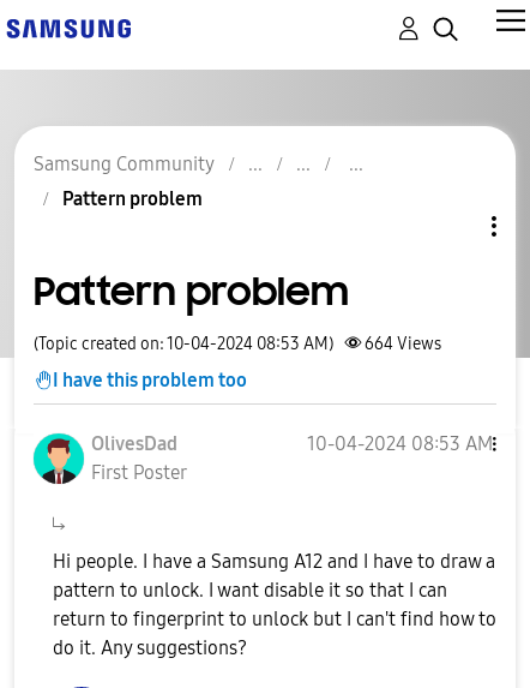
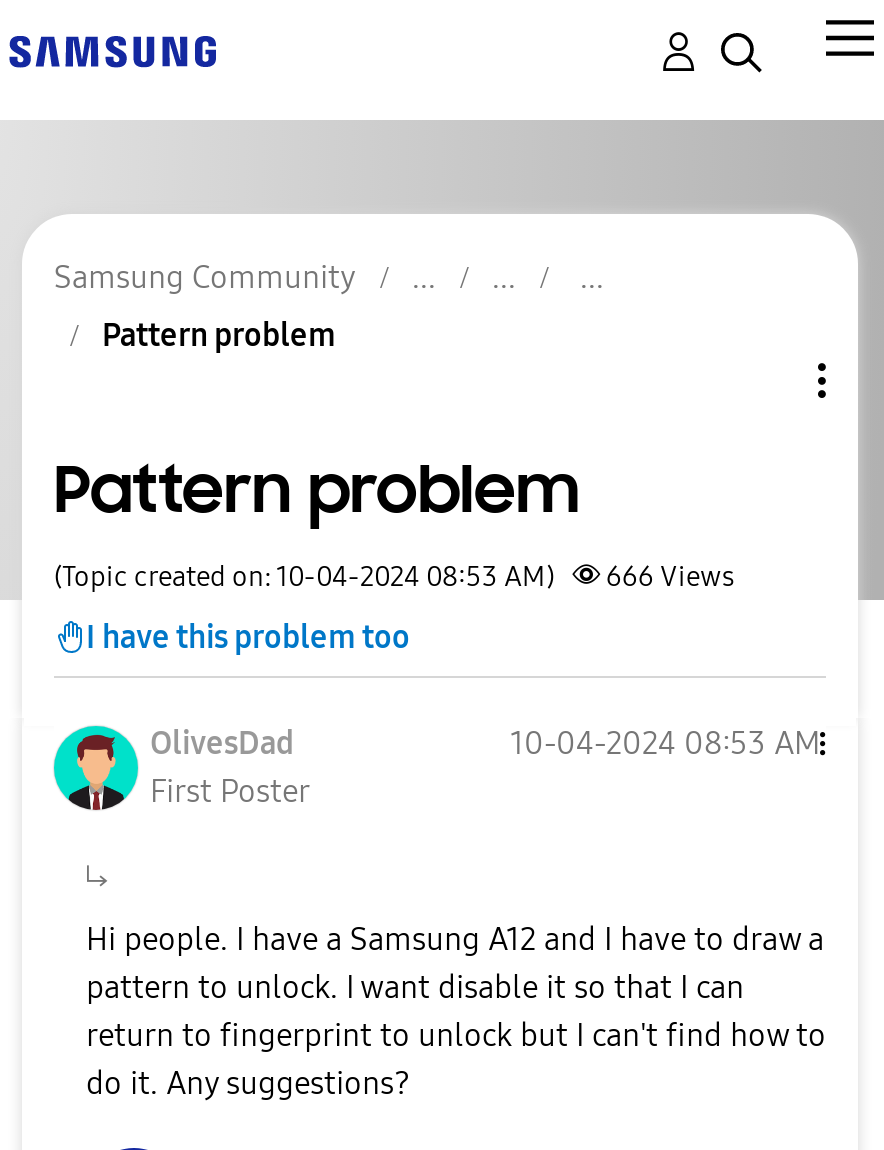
- (Topic created on: 10-04-2024 08:53 AM) 664 Views
+ (Topic created on: 10-04-2024 08:53 AM) 666 Views
